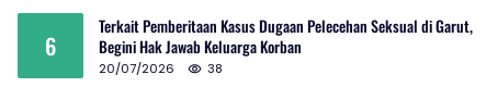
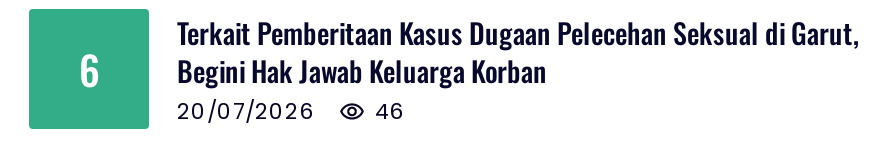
- 20/07/2026 38
+ 20/07/2026 46
